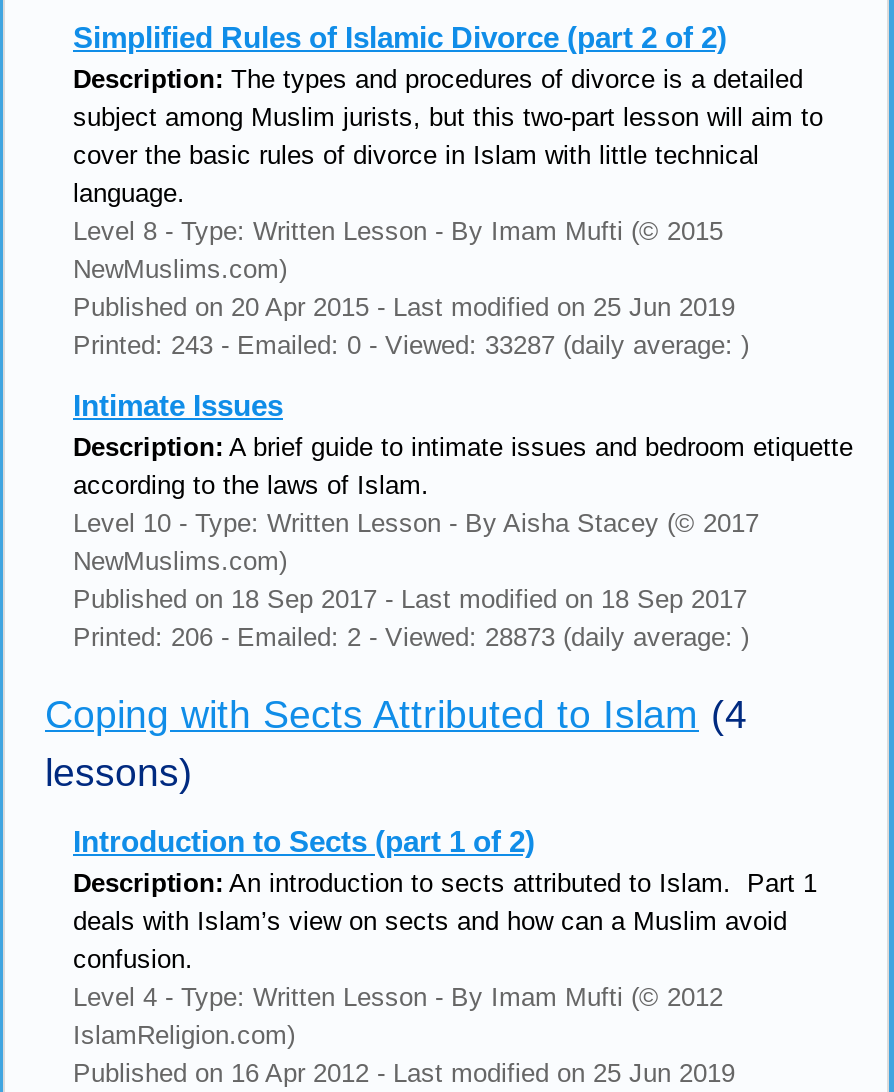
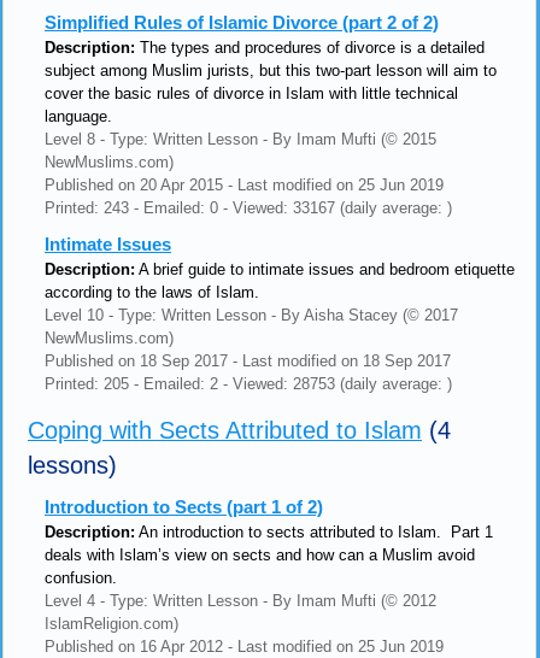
- Printed: 243 - Emailed: 0 - Viewed: 33287 (daily average: )
+ Printed: 243 - Emailed: 0 - Viewed: 33167 (daily average: )

- Printed: 206 - Emailed: 2 - Viewed: 28873 (daily average: )
+ Printed: 205 - Emailed: 2 - Viewed: 28753 (daily average: )
